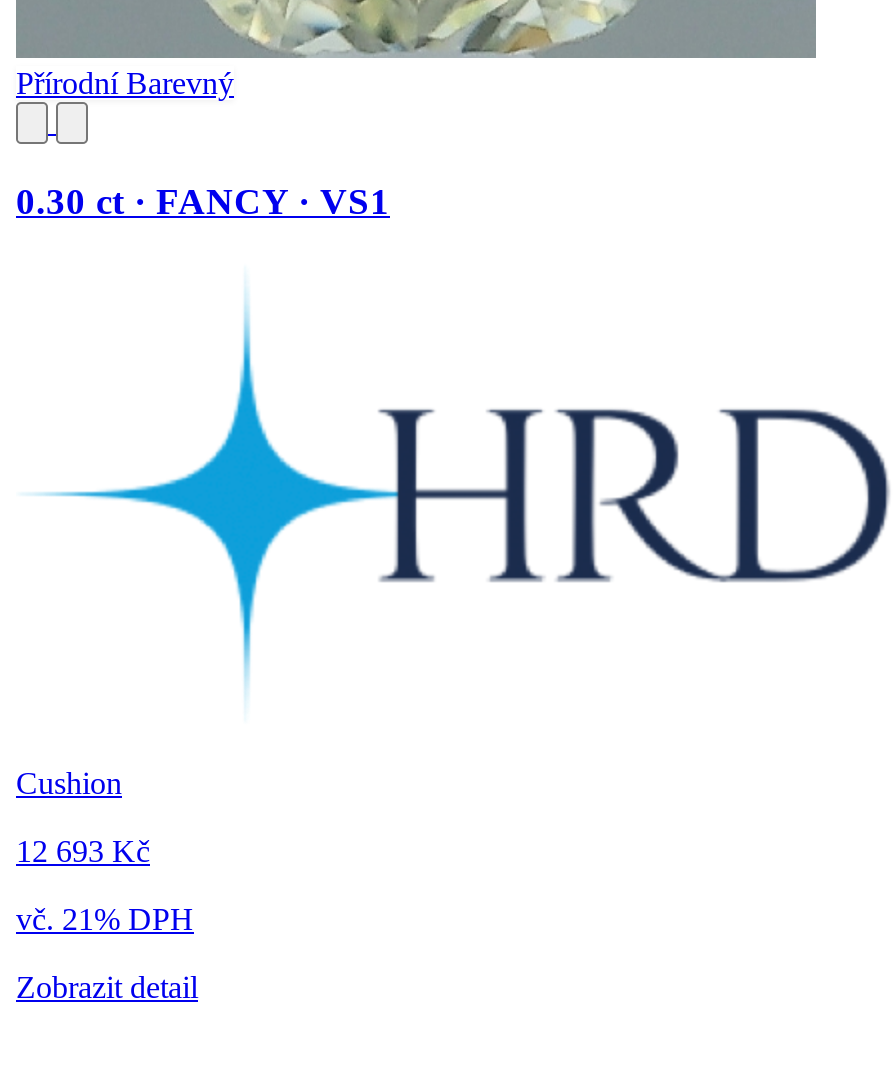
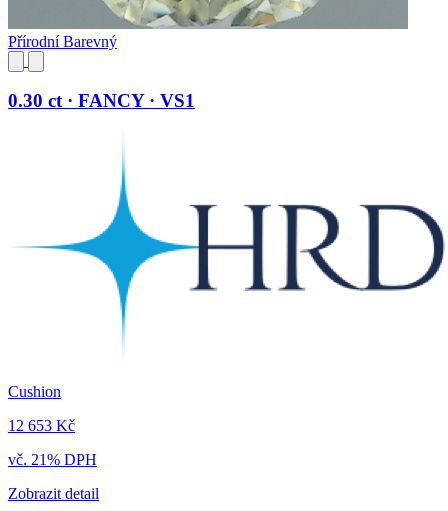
- 12 693 Kč
+ 12 653 Kč
